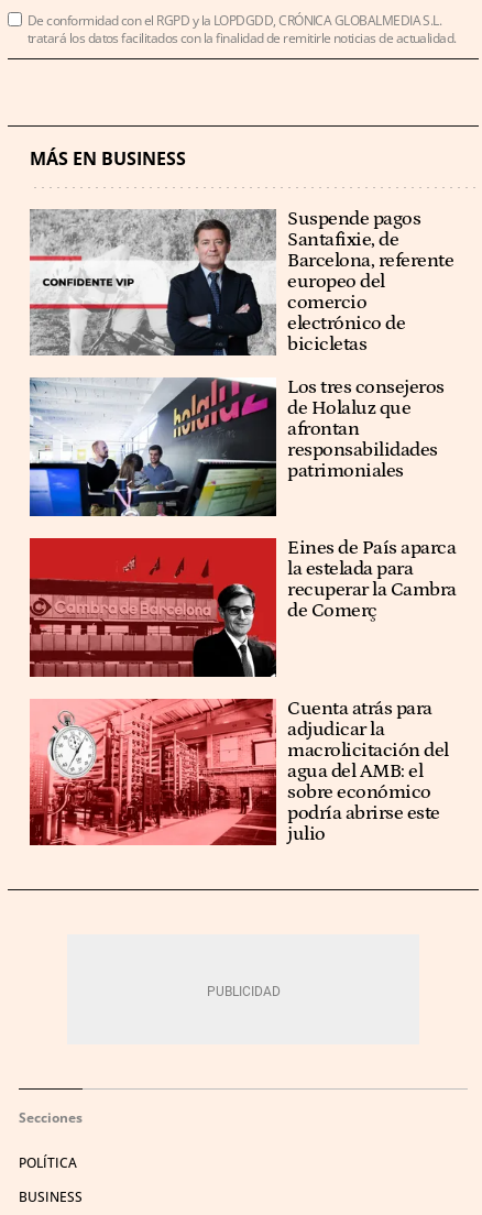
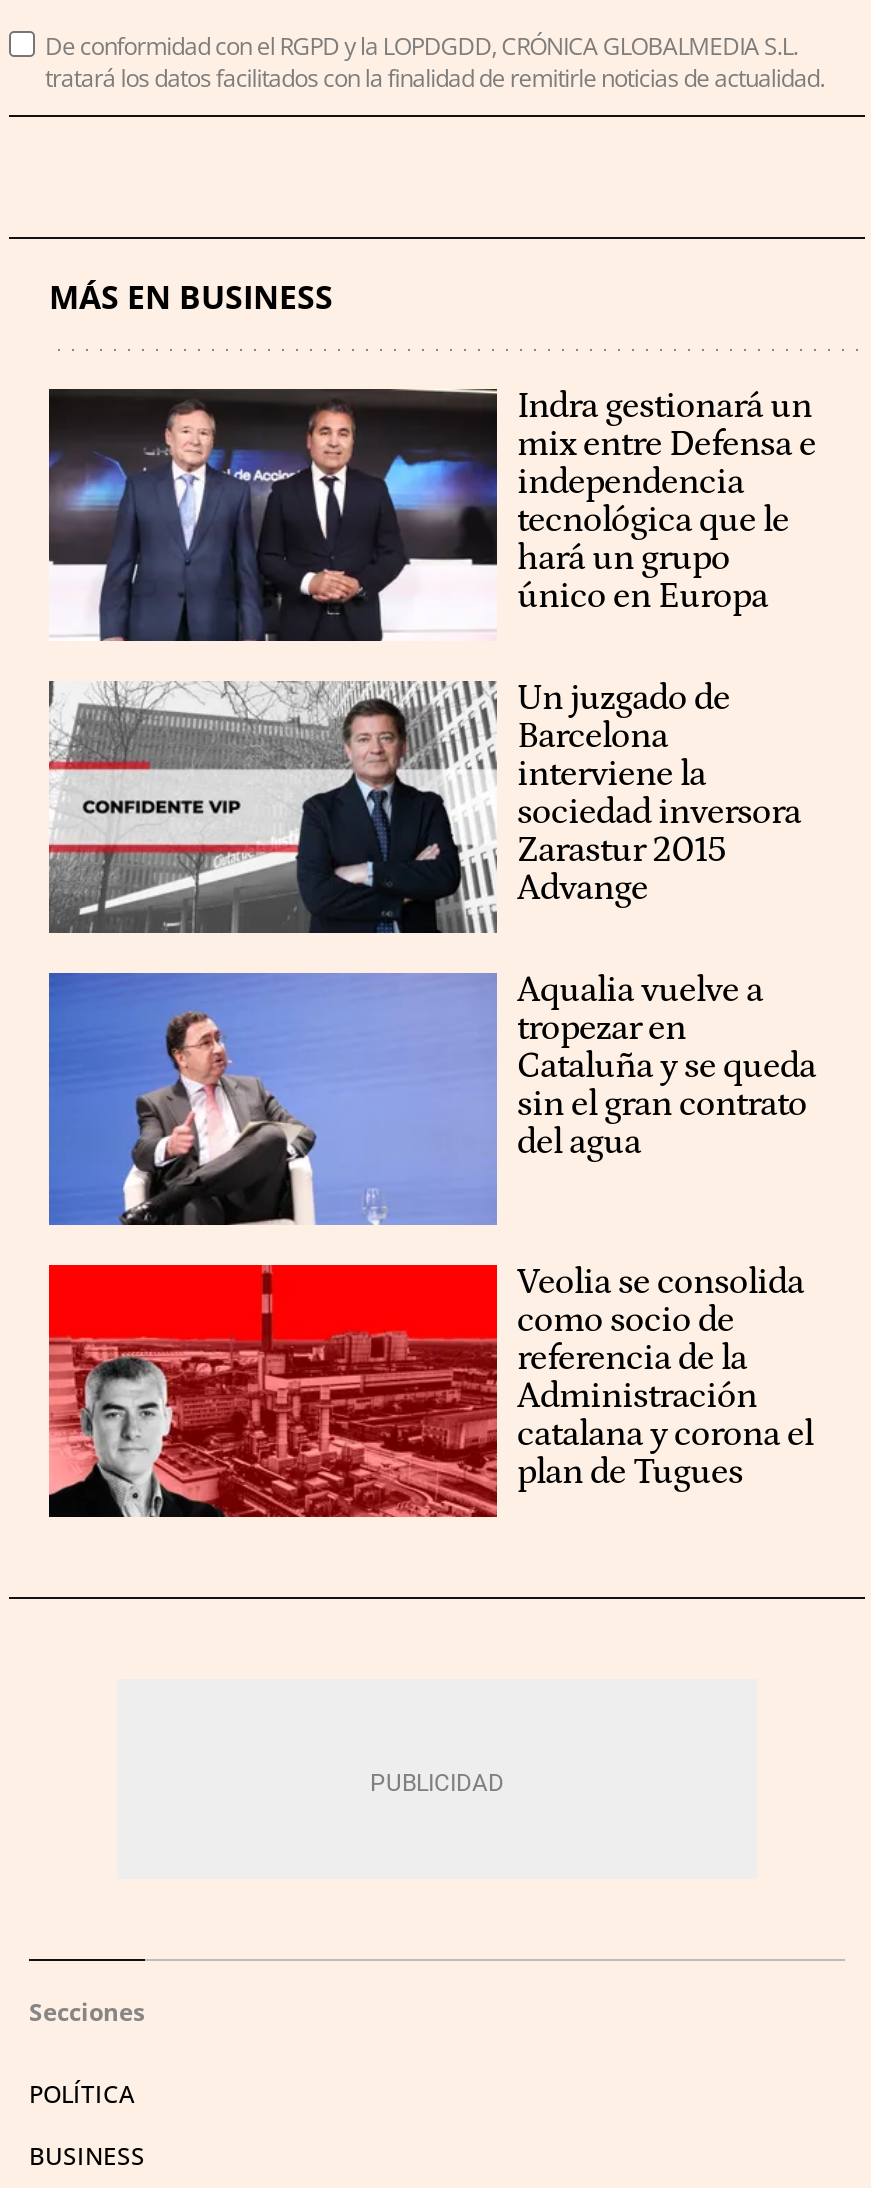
- [image]
- Suspende pagos
- Santafixie, de
- Barcelona, referente
- europeo del
- comercio
- electrónico de
- bicicletas
+ [image]
+ Indra gestionará un
+ mix entre Defensa e
+ independencia
+ tecnológica que le
+ hará un grupo
+ único en Europa

- [image]
- Los tres consejeros
- de Holaluz que
- afrontan
- responsabilidades
- patrimoniales
+ [image]
+ Un juzgado de
+ Barcelona
+ interviene la
+ sociedad inversora
+ Zarastur 2015
+ Advange

- [image]
- Eines de País aparca
- la estelada para
- recuperar la Cambra
- de Comerç
+ [image]
+ Aqualia vuelve a
+ tropezar en
+ Cataluña y se queda
+ sin el gran contrato
+ del agua

- [image]
- Cuenta atrás para
- adjudicar la
- macrolicitación del
- agua del AMB: el
- sobre económico
- podría abrirse este
- julio
+ [image]
+ Veolia se consolida
+ como socio de
+ referencia de la
+ Administración
+ catalana y corona el
+ plan de Tugues
